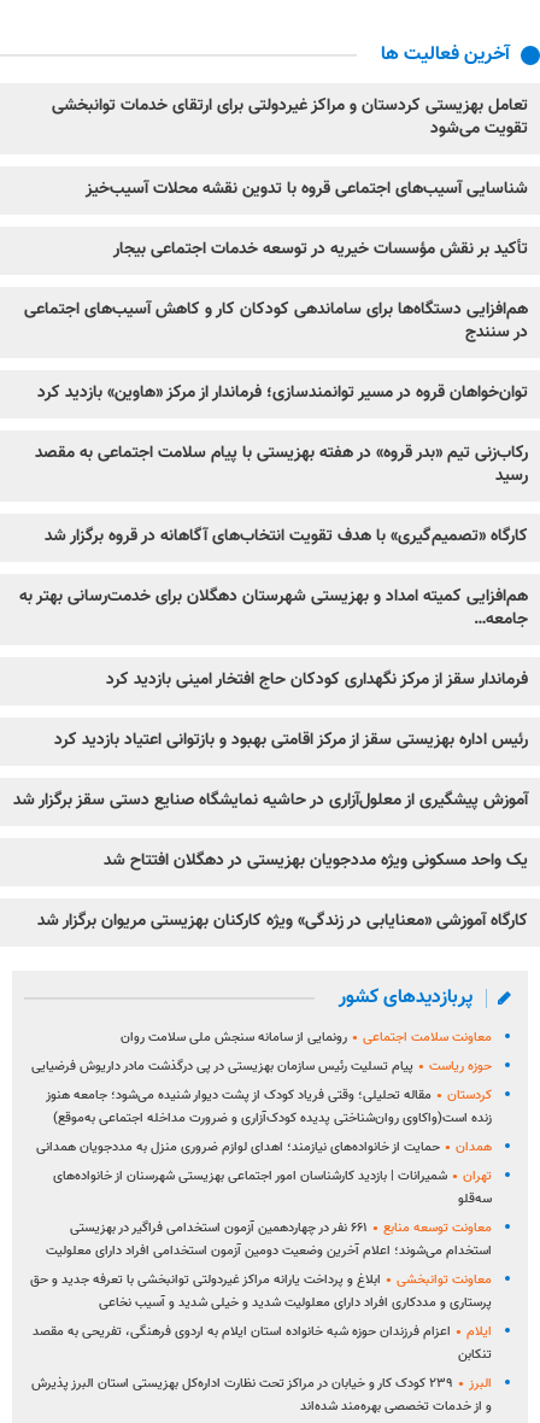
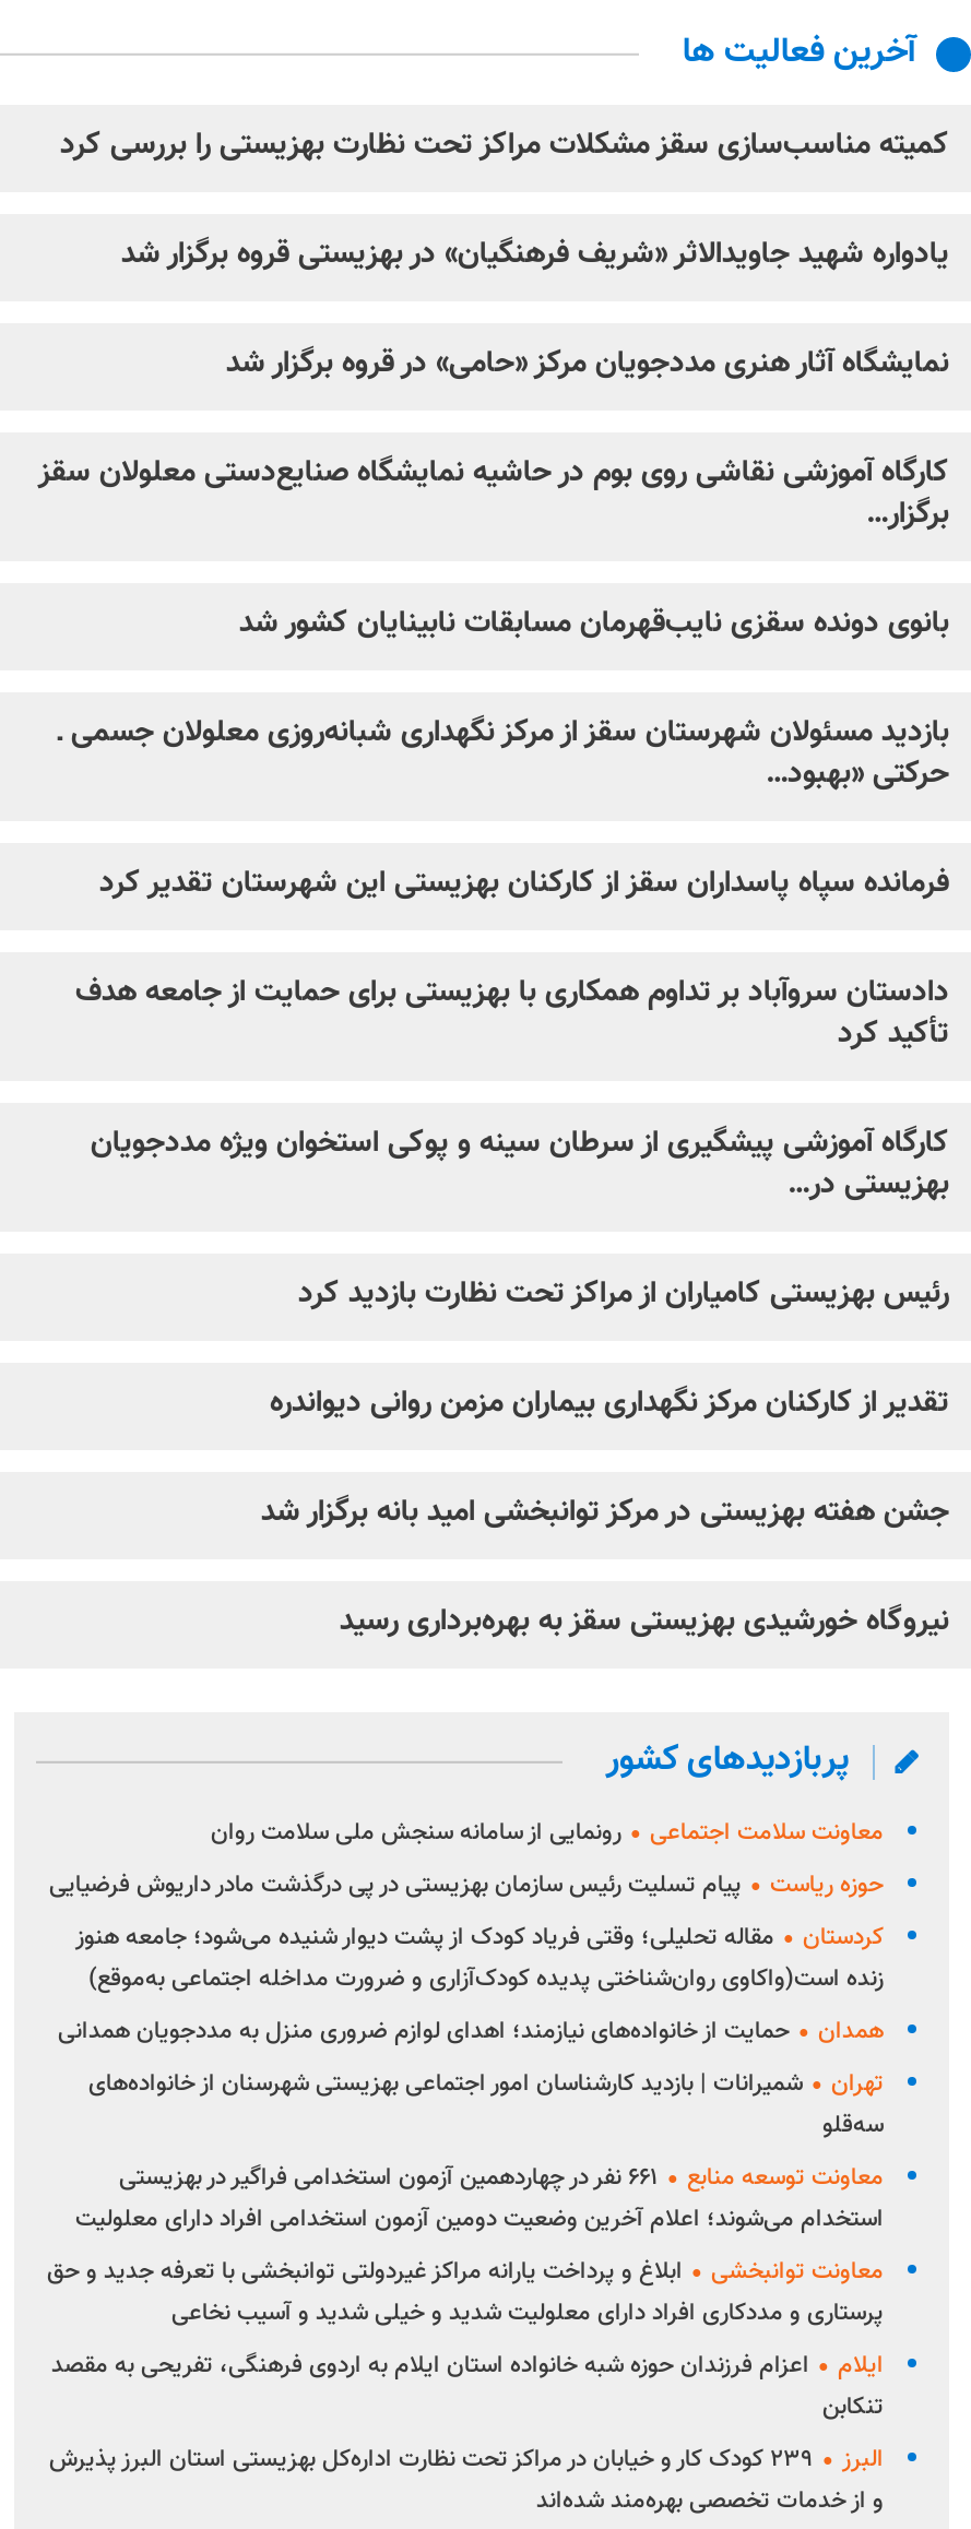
- تعامل بهزیستی کردستان و مراکز غیردولتی برای ارتقای خدمات توانبخشی
- تقویت می‌شود
+ کمیته مناسب‌سازی سقز مشکلات مراکز تحت نظارت بهزیستی را بررسی کرد

- شناسایی آسیب‌های اجتماعی قروه با تدوین نقشه محلات آسیب‌خیز
+ یادواره شهید جاویدالاثر «شریف فرهنگیان» در بهزیستی قروه برگزار شد

- تأکید بر نقش مؤسسات خیریه در توسعه خدمات اجتماعی بیجار
+ نمایشگاه آثار هنری مددجویان مرکز «حامی» در قروه برگزار شد

- هم‌افزایی دستگاه‌ها برای ساماندهی کودکان کار و کاهش آسیب‌های اجتماعی
- در سنندج
+ کارگاه آموزشی نقاشی روی بوم در حاشیه نمایشگاه صنایع‌دستی معلولان سقز
+ برگزار…

- توان‌خواهان قروه در مسیر توانمندسازی؛ فرماندار از مرکز «هاوین» بازدید کرد
+ بانوی دونده سقزی نایب‌قهرمان مسابقات نابینایان کشور شد

- رکاب‌زنی تیم «بدر قروه» در هفته بهزیستی با پیام سلامت اجتماعی به مقصد
- رسید
+ بازدید مسئولان شهرستان سقز از مرکز نگهداری شبانه‌روزی معلولان جسمی ـ
+ حرکتی «بهبود…

- کارگاه «تصمیم‌گیری» با هدف تقویت انتخاب‌های آگاهانه در قروه برگزار شد
+ فرمانده سپاه پاسداران سقز از کارکنان بهزیستی این شهرستان تقدیر کرد

- هم‌افزایی کمیته امداد و بهزیستی شهرستان دهگلان برای خدمت‌رسانی بهتر به
- جامعه…
+ دادستان سروآباد بر تداوم همکاری با بهزیستی برای حمایت از جامعه هدف
+ تأکید کرد

- فرماندار سقز از مرکز نگهداری کودکان حاج افتخار امینی بازدید کرد
+ کارگاه آموزشی پیشگیری از سرطان سینه و پوکی استخوان ویژه مددجویان
+ بهزیستی در…

- رئیس اداره بهزیستی سقز از مرکز اقامتی بهبود و بازتوانی اعتیاد بازدید کرد
+ رئیس بهزیستی کامیاران از مراکز تحت نظارت بازدید کرد

- آموزش پیشگیری از معلول‌آزاری در حاشیه نمایشگاه صنایع دستی سقز برگزار شد
+ تقدیر از کارکنان مرکز نگهداری بیماران مزمن روانی دیواندره

- یک واحد مسکونی ویژه مددجویان بهزیستی در دهگلان افتتاح شد
+ جشن هفته بهزیستی در مرکز توانبخشی امید بانه برگزار شد

- کارگاه آموزشی «معنایابی در زندگی» ویژه کارکنان بهزیستی مریوان برگزار شد
+ نیروگاه خورشیدی بهزیستی سقز به بهره‌برداری رسید
